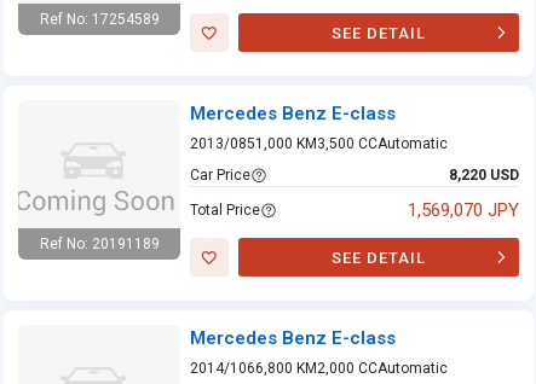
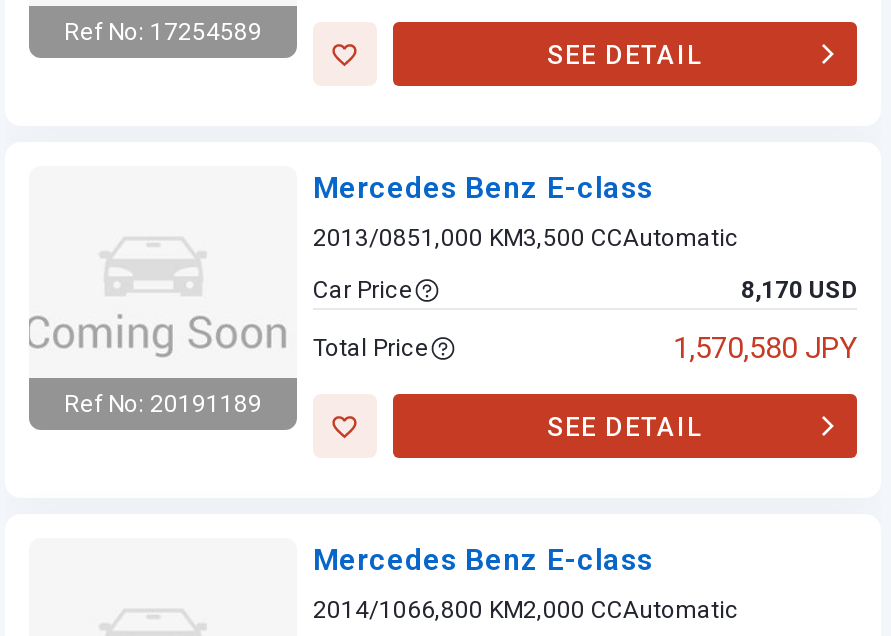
- 8,220 USD
+ 8,170 USD

- 1,569,070 JPY
+ 1,570,580 JPY
